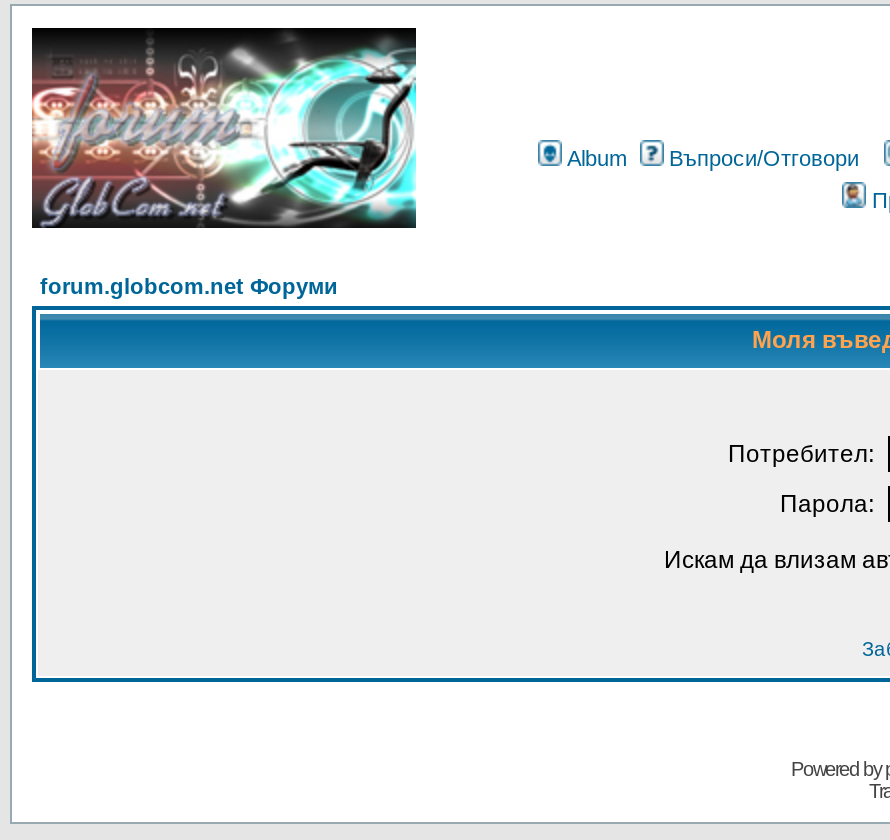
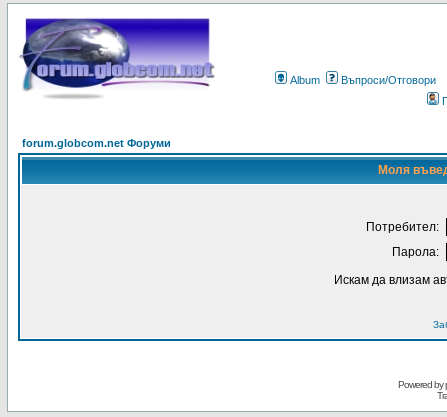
- [image]
+ [image]
